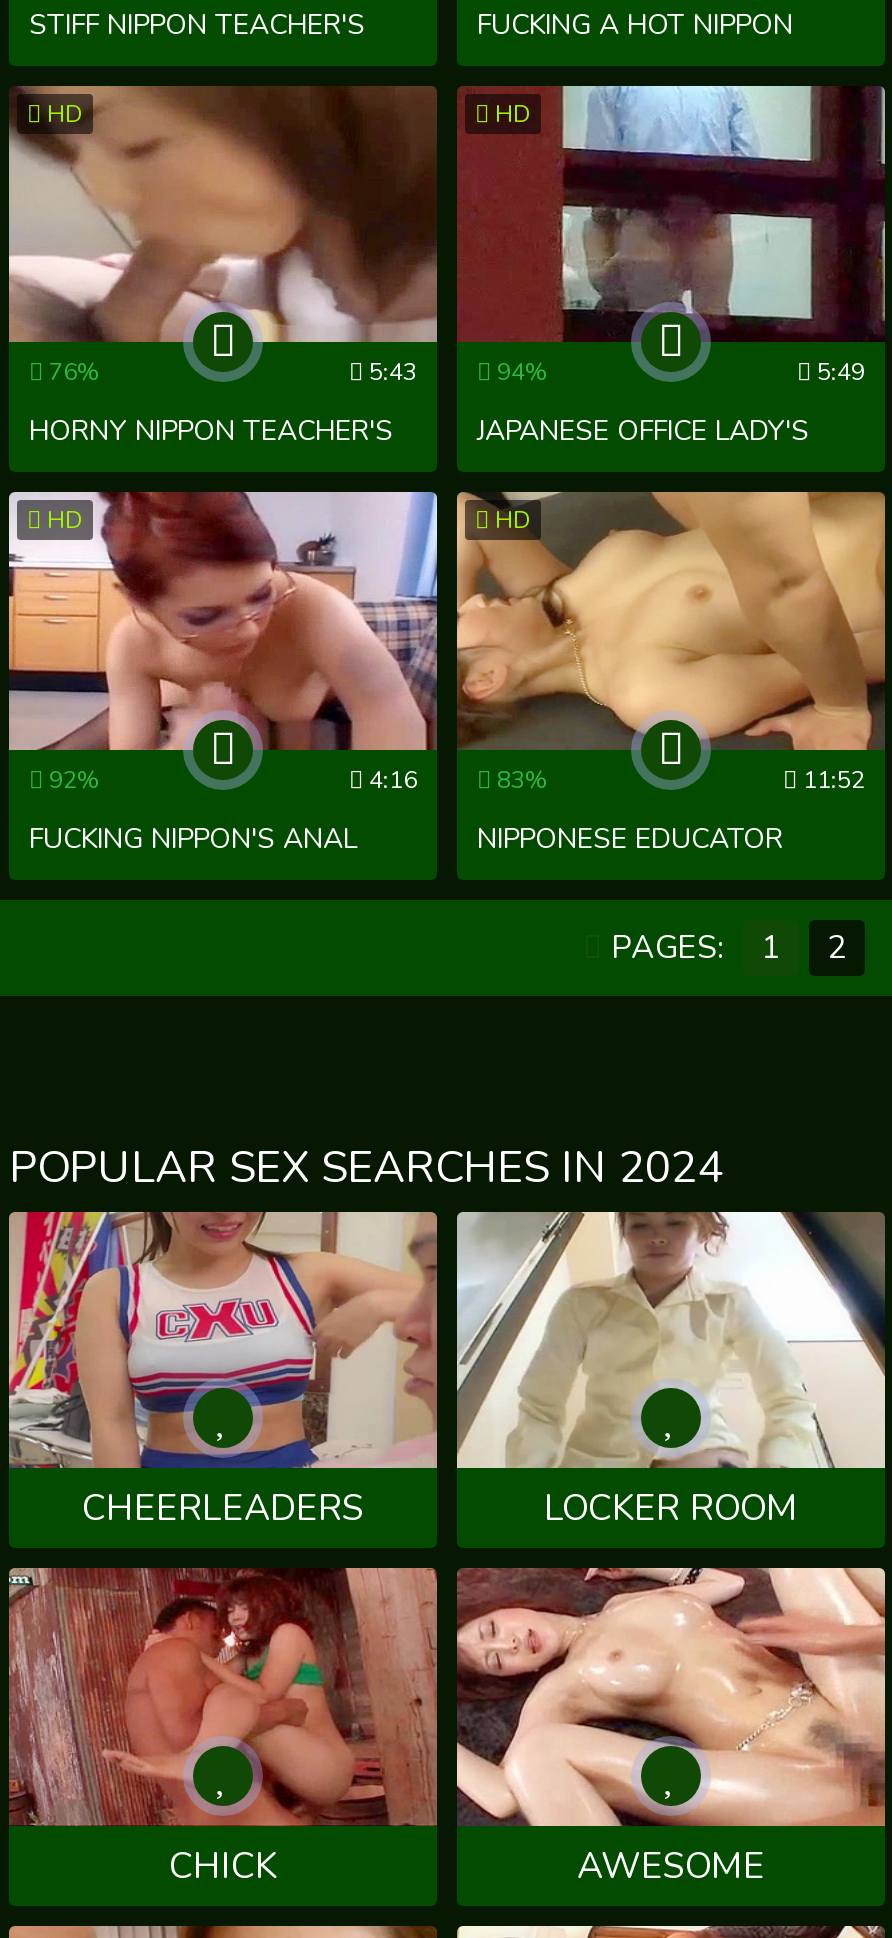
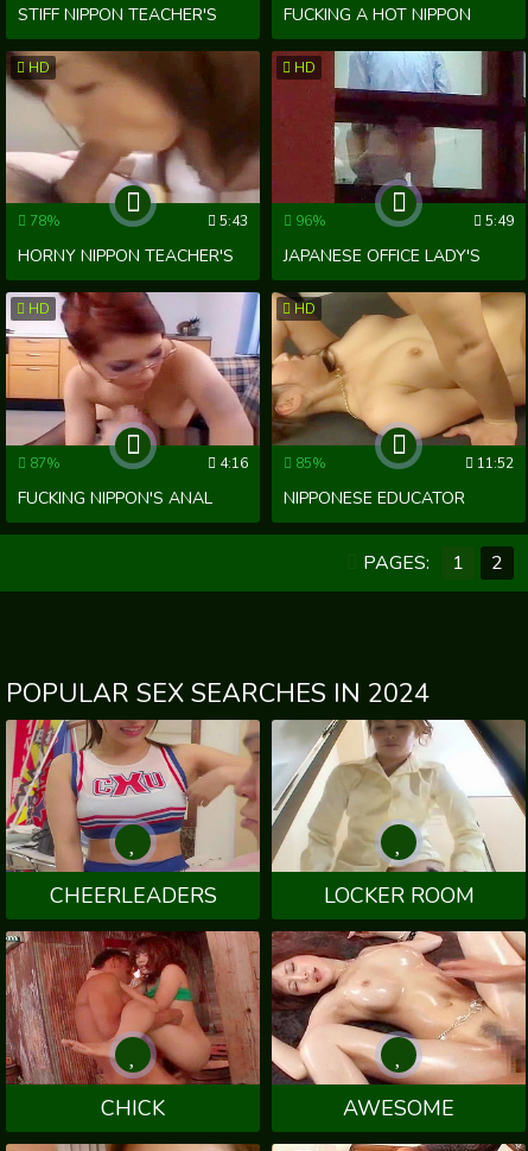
- 76%
+ 78%

- 94%
+ 96%

- 92%
+ 87%

- 83%
+ 85%
